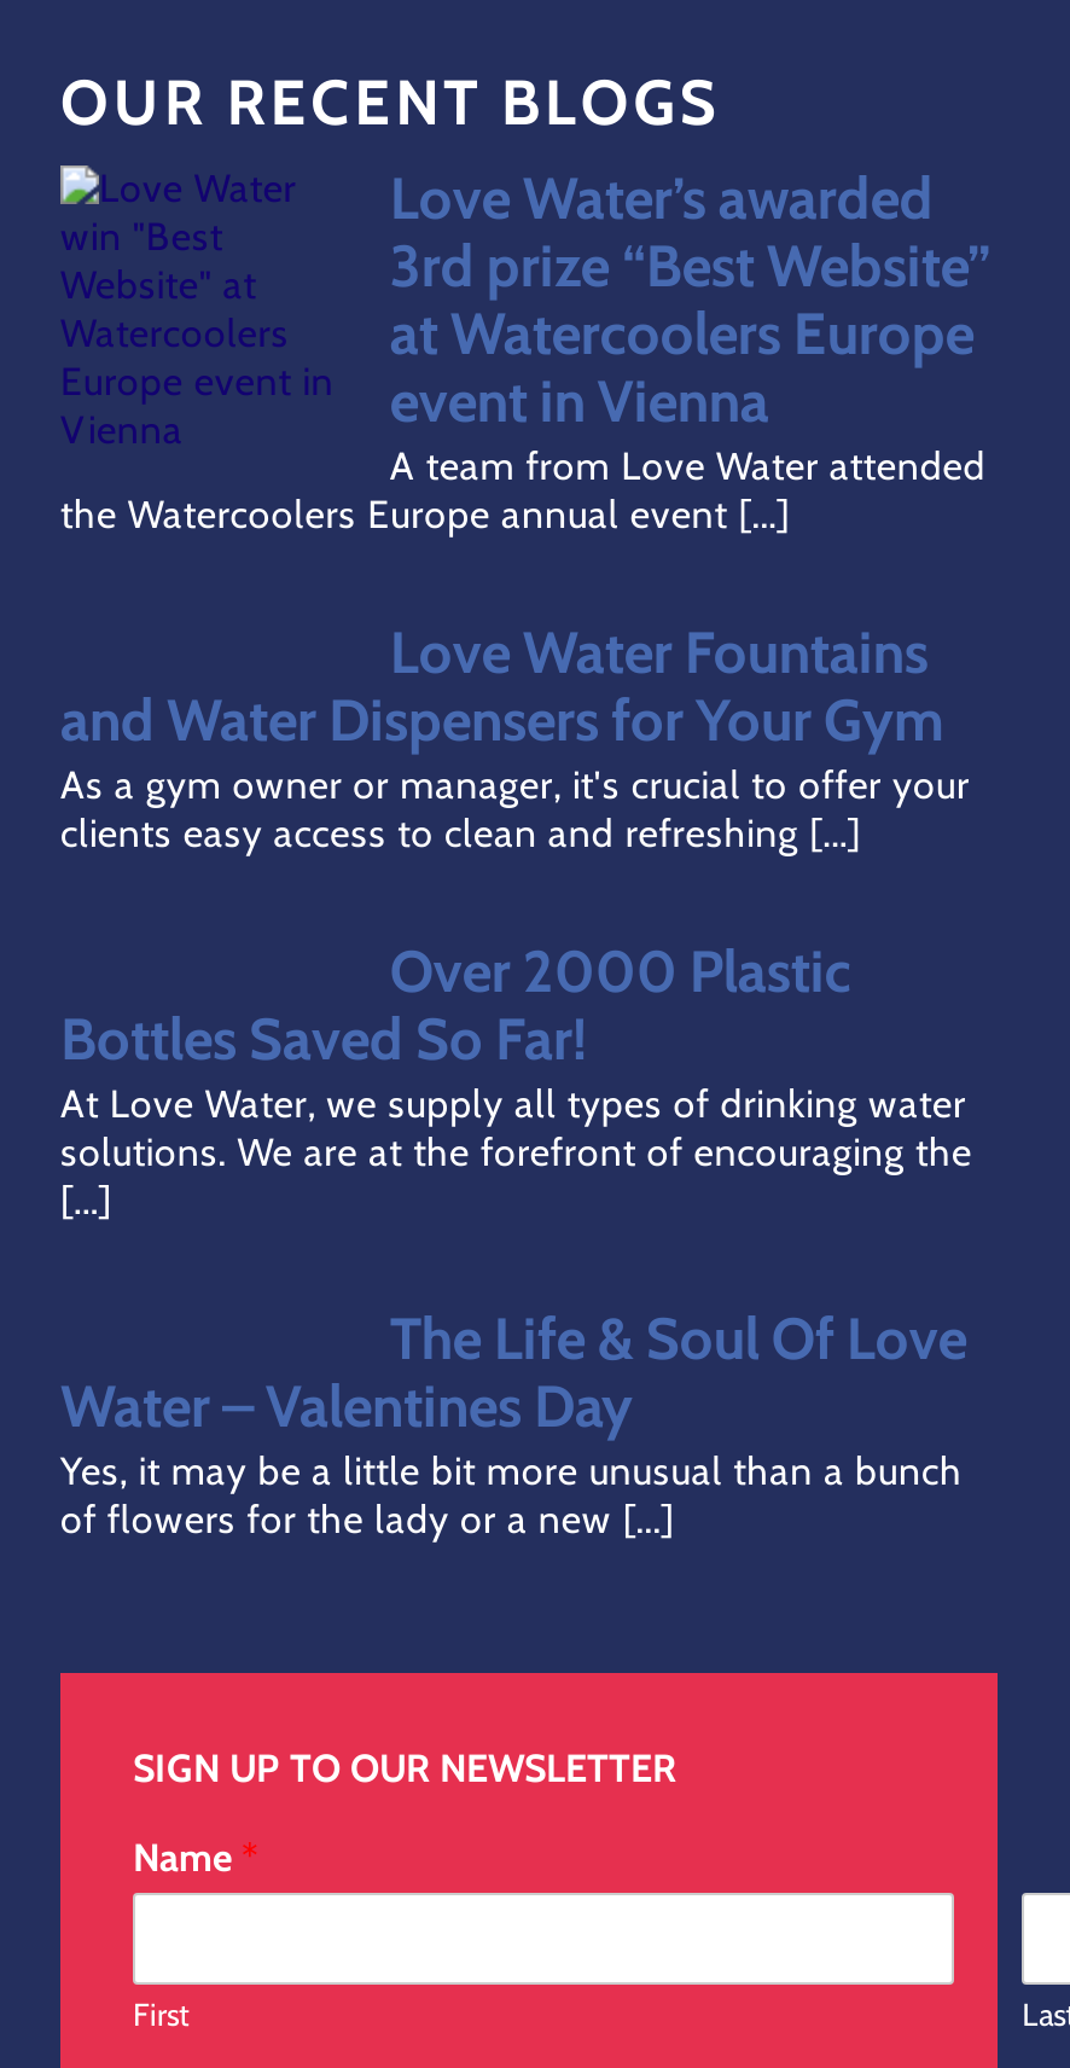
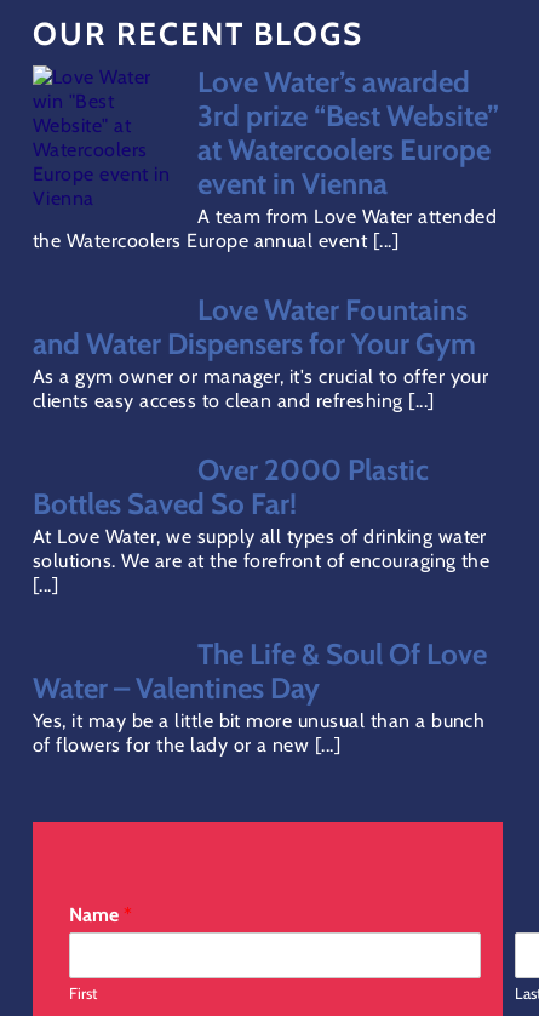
- SIGN UP TO OUR NEWSLETTER
